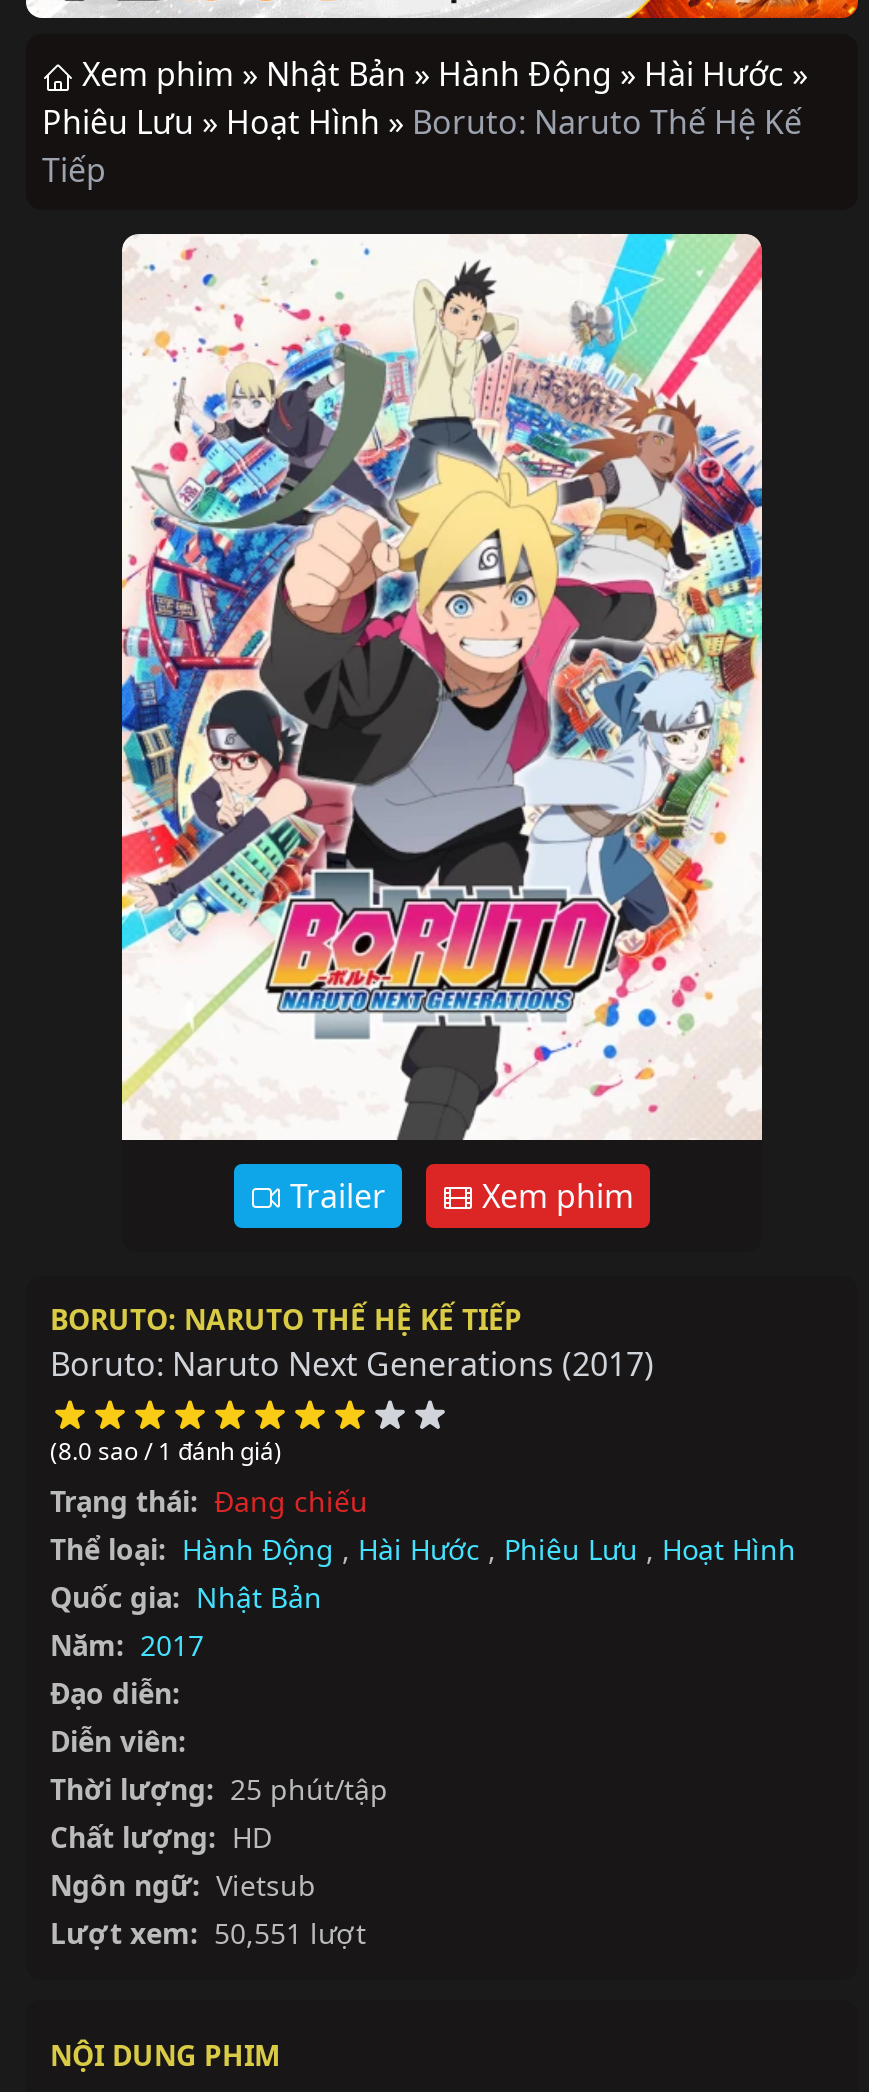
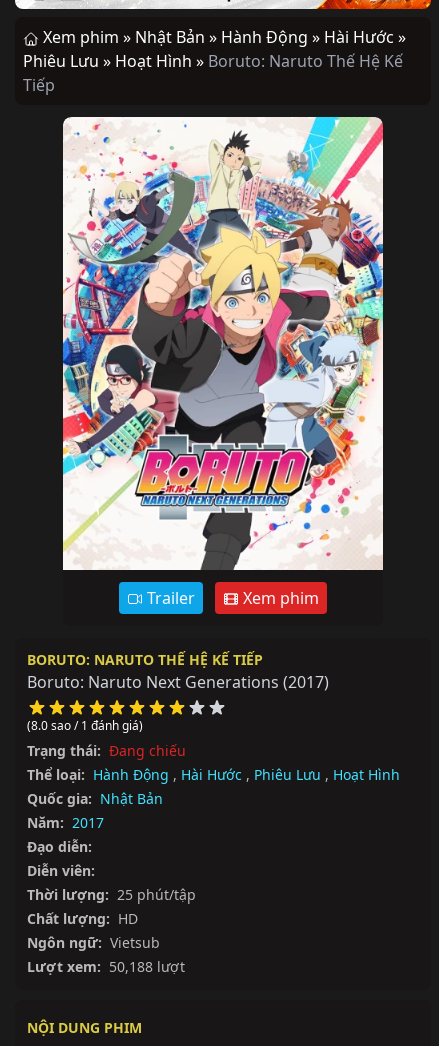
- Lượt xem: 50,551 lượt
+ Lượt xem: 50,188 lượt
